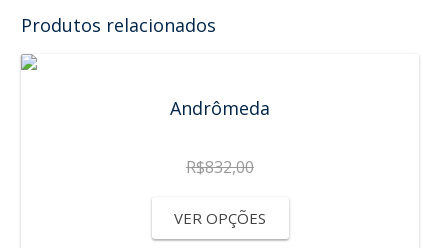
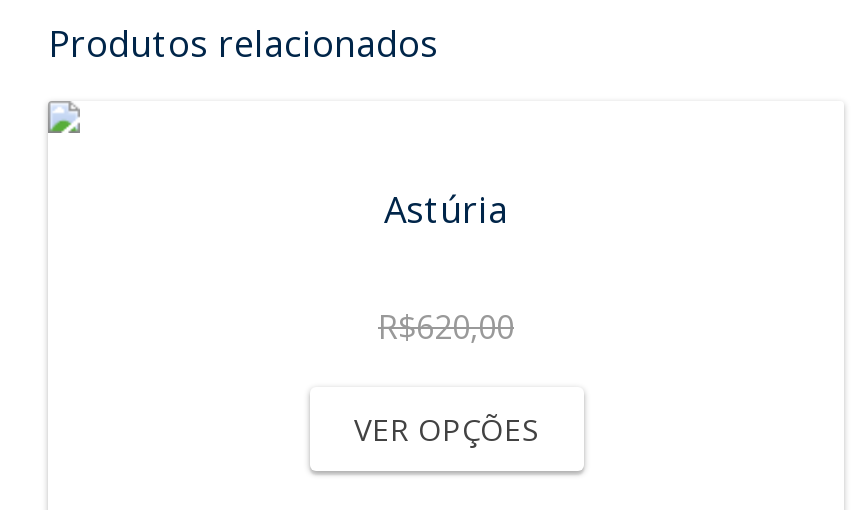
- Andrômeda
+ Astúria

- R$832,00
+ R$620,00
